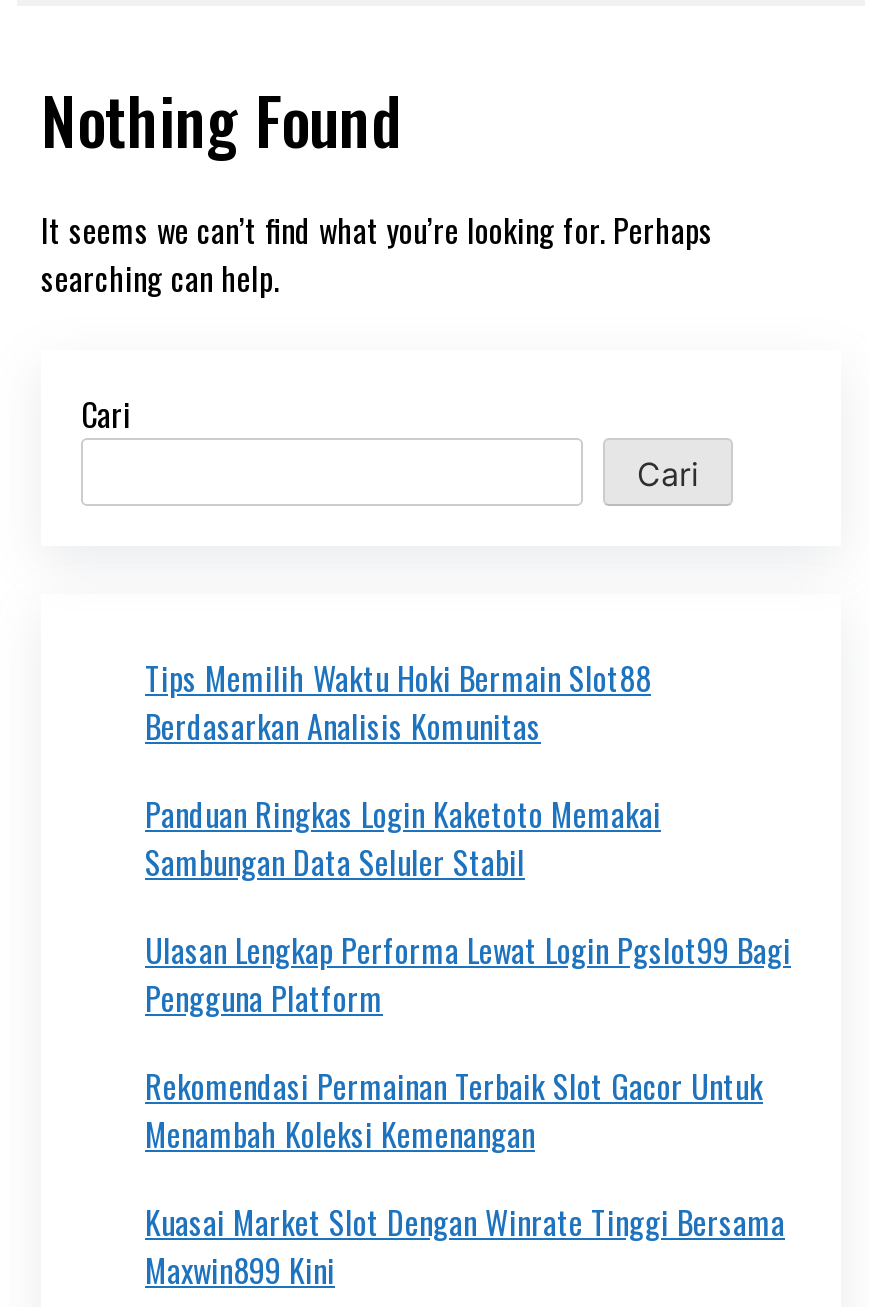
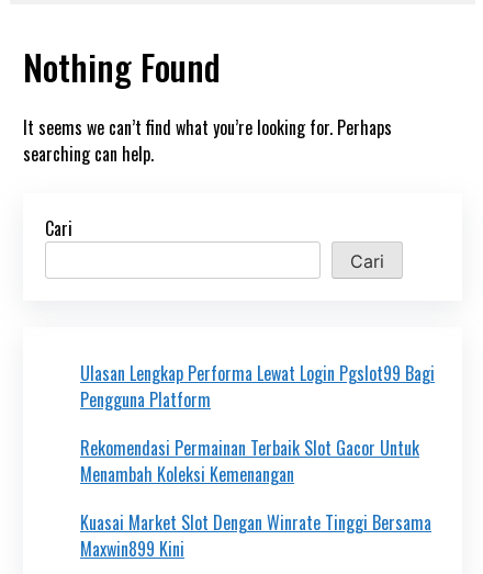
- Tips Memilih Waktu Hoki Bermain Slot88
- Berdasarkan Analisis Komunitas
- Panduan Ringkas Login Kaketoto Memakai
- Sambungan Data Seluler Stabil
